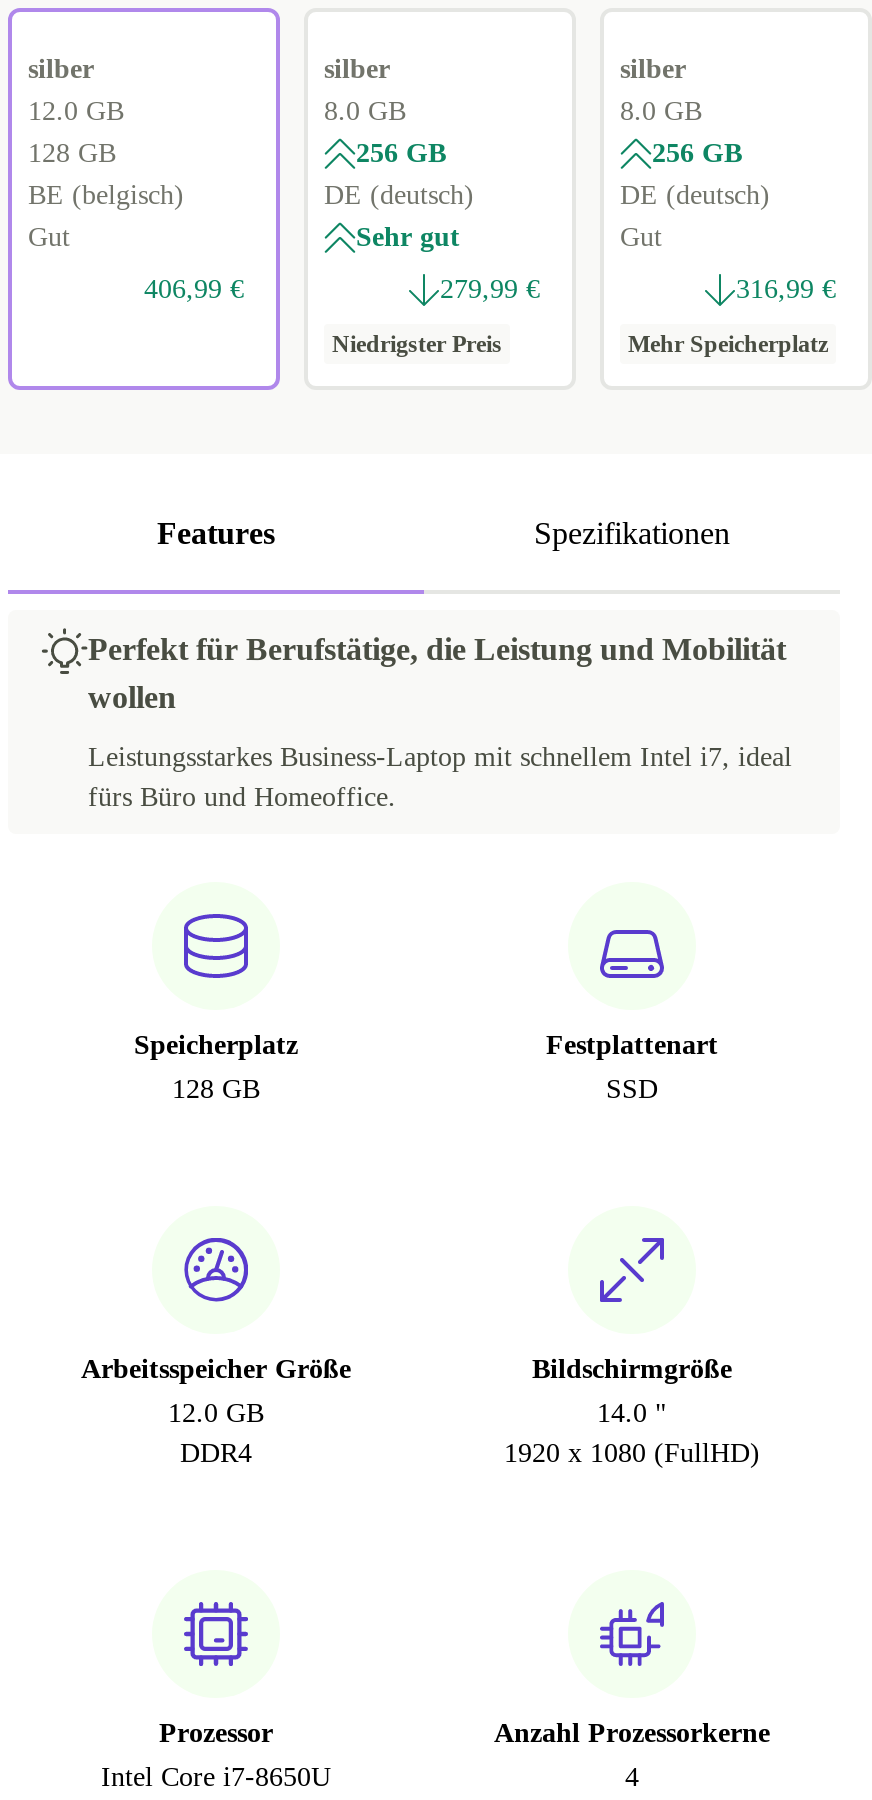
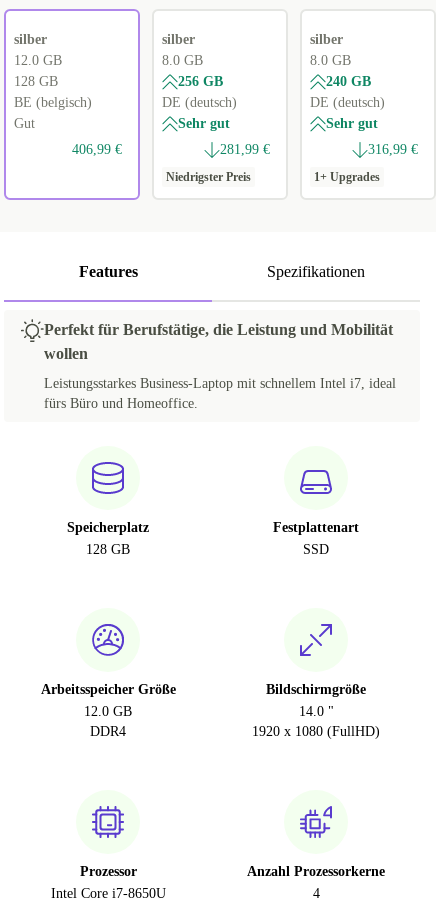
- 256 GB
+ 240 GB

- Gut
+ Sehr gut

- 279,99 €
+ 281,99 €

- Mehr Speicherplatz
+ 1+ Upgrades
